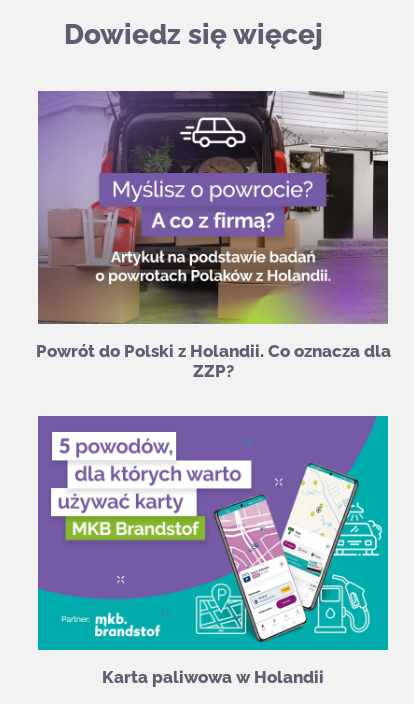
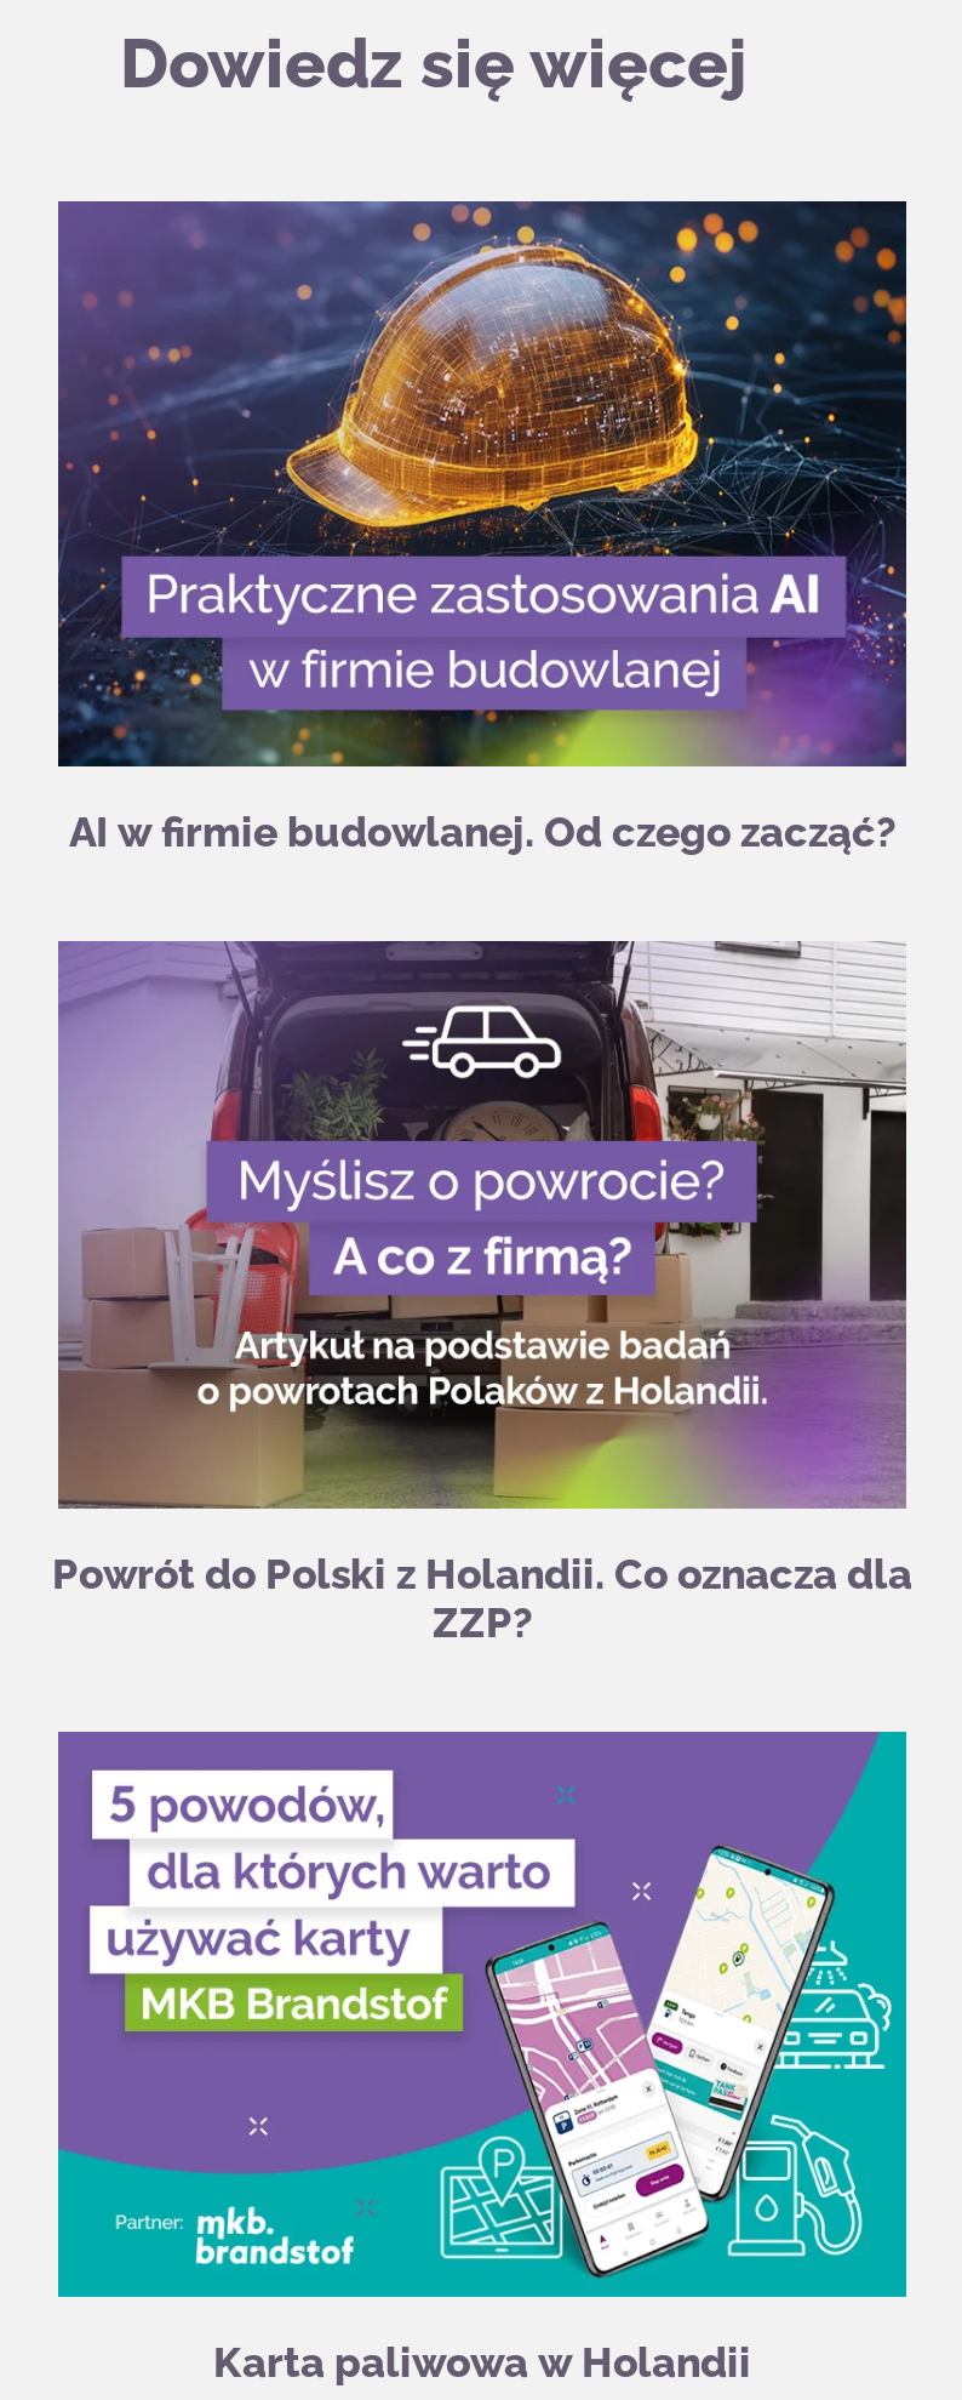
+ [image]
+ AI w firmie budowlanej. Od czego zacząć?
